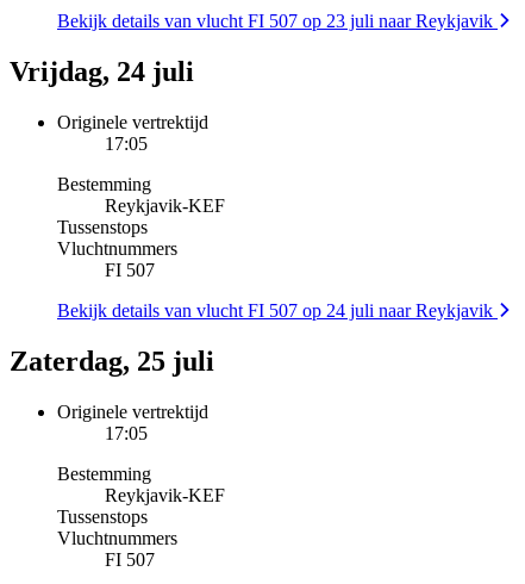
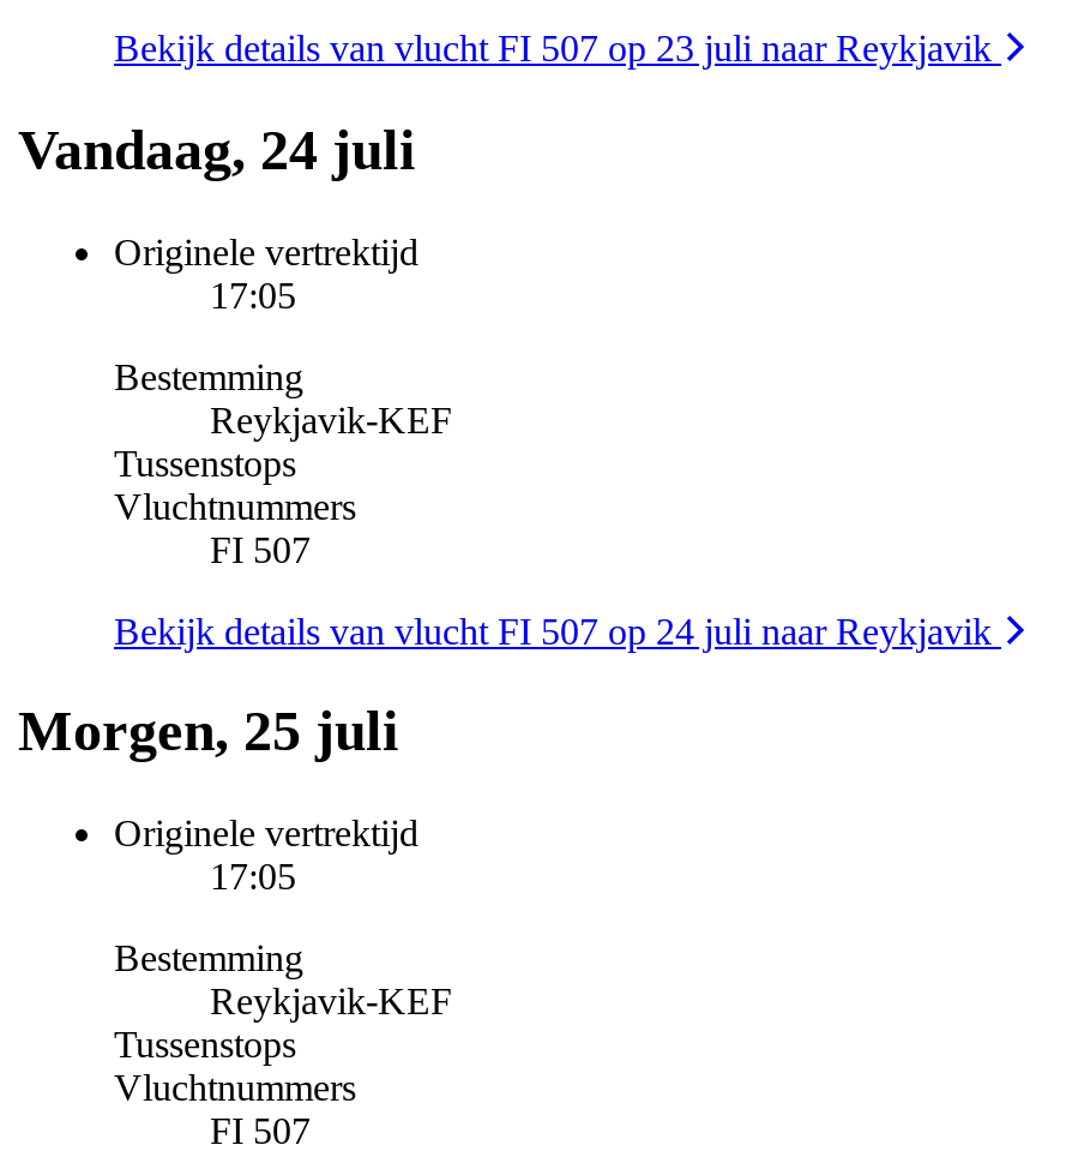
- Vrijdag, 24 juli
+ Vandaag, 24 juli

- Zaterdag, 25 juli
+ Morgen, 25 juli
